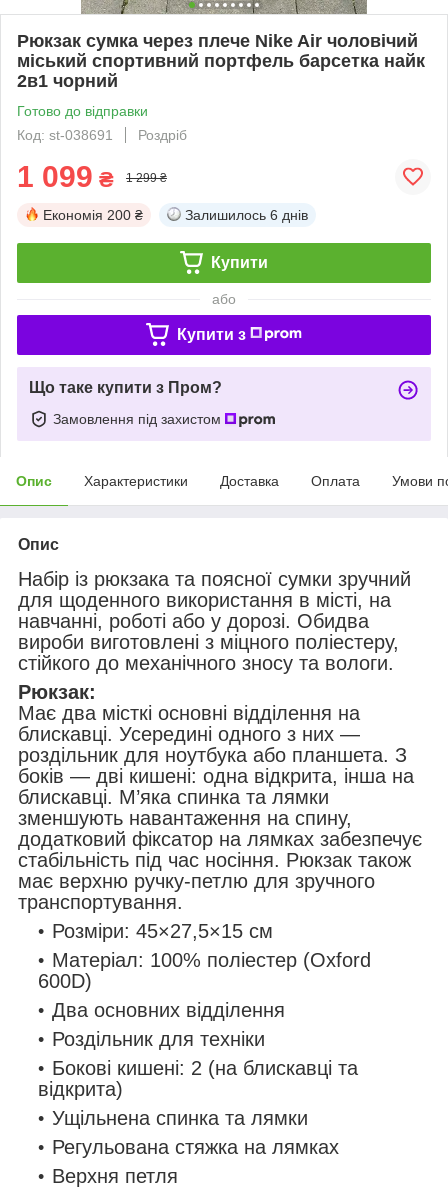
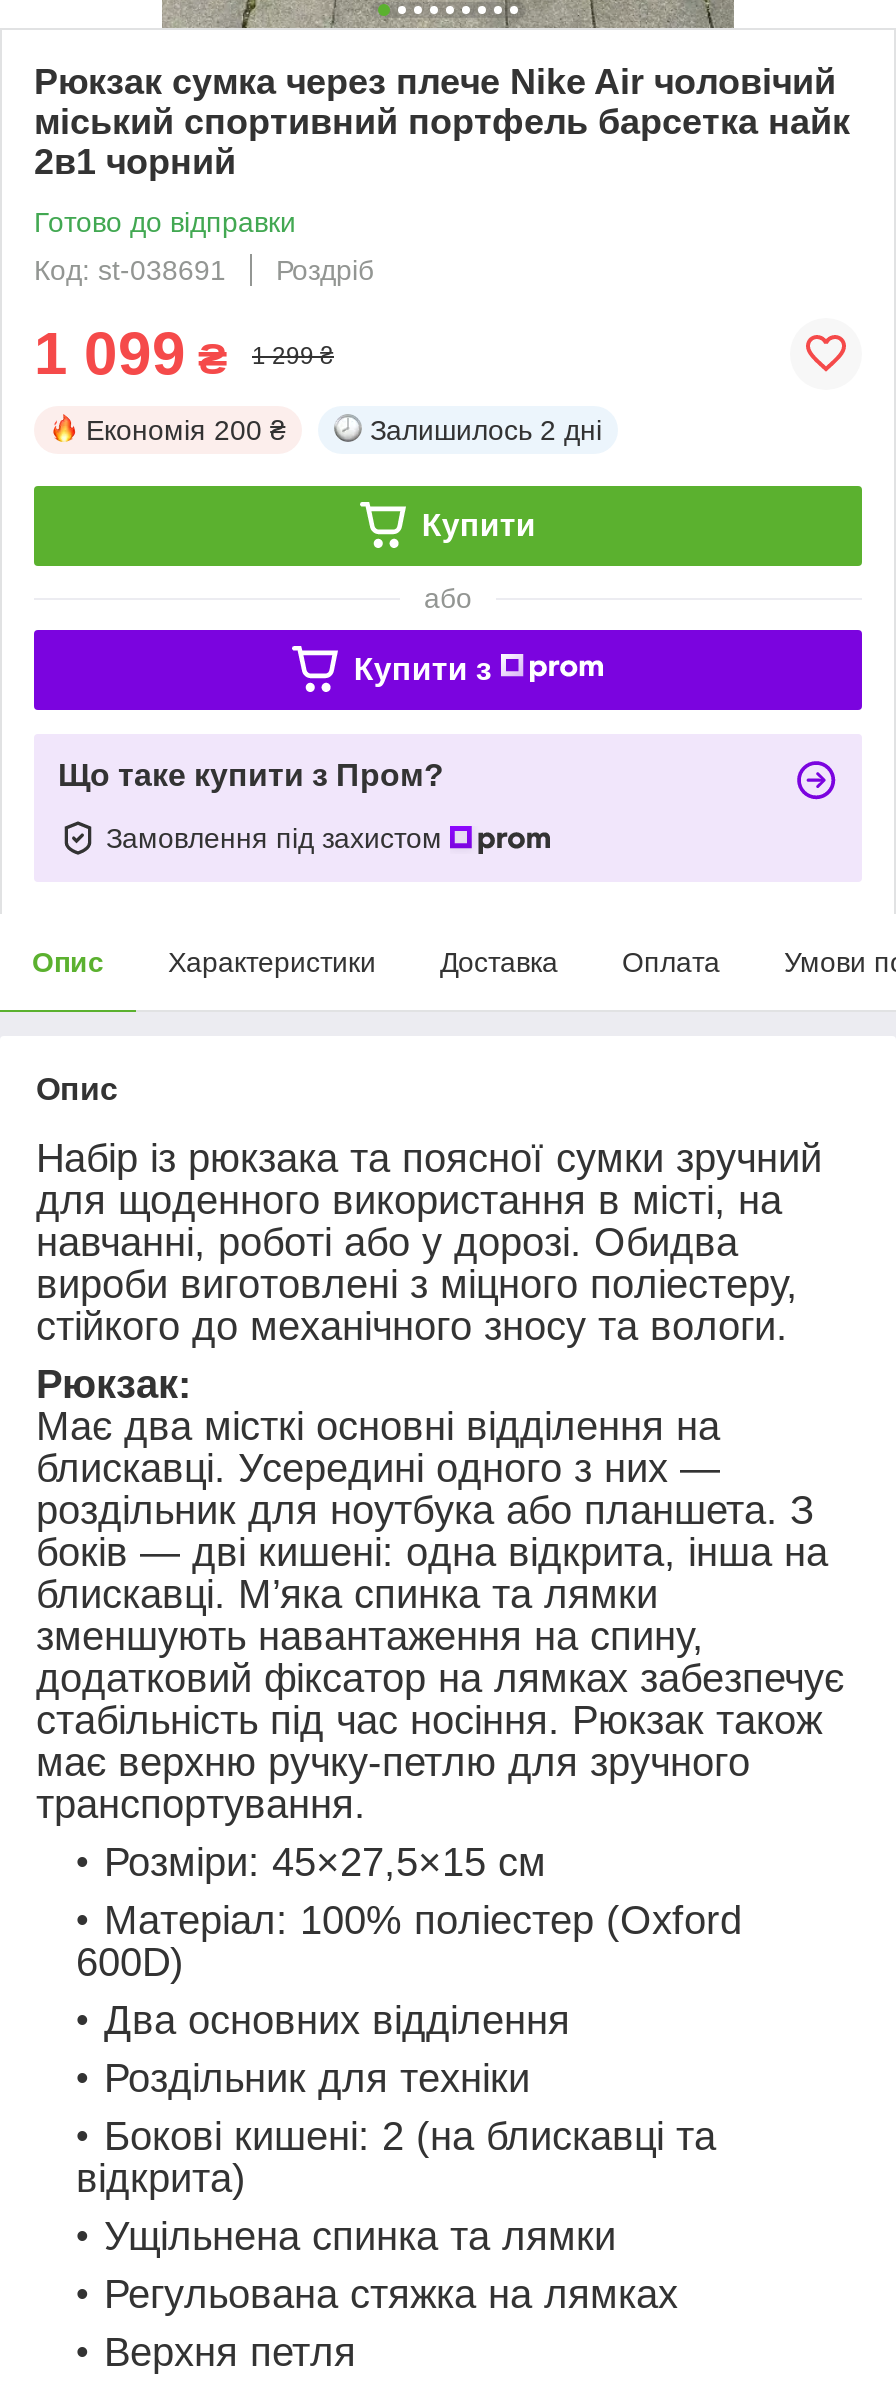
- Залишилось 6 днів
+ Залишилось 2 дні
